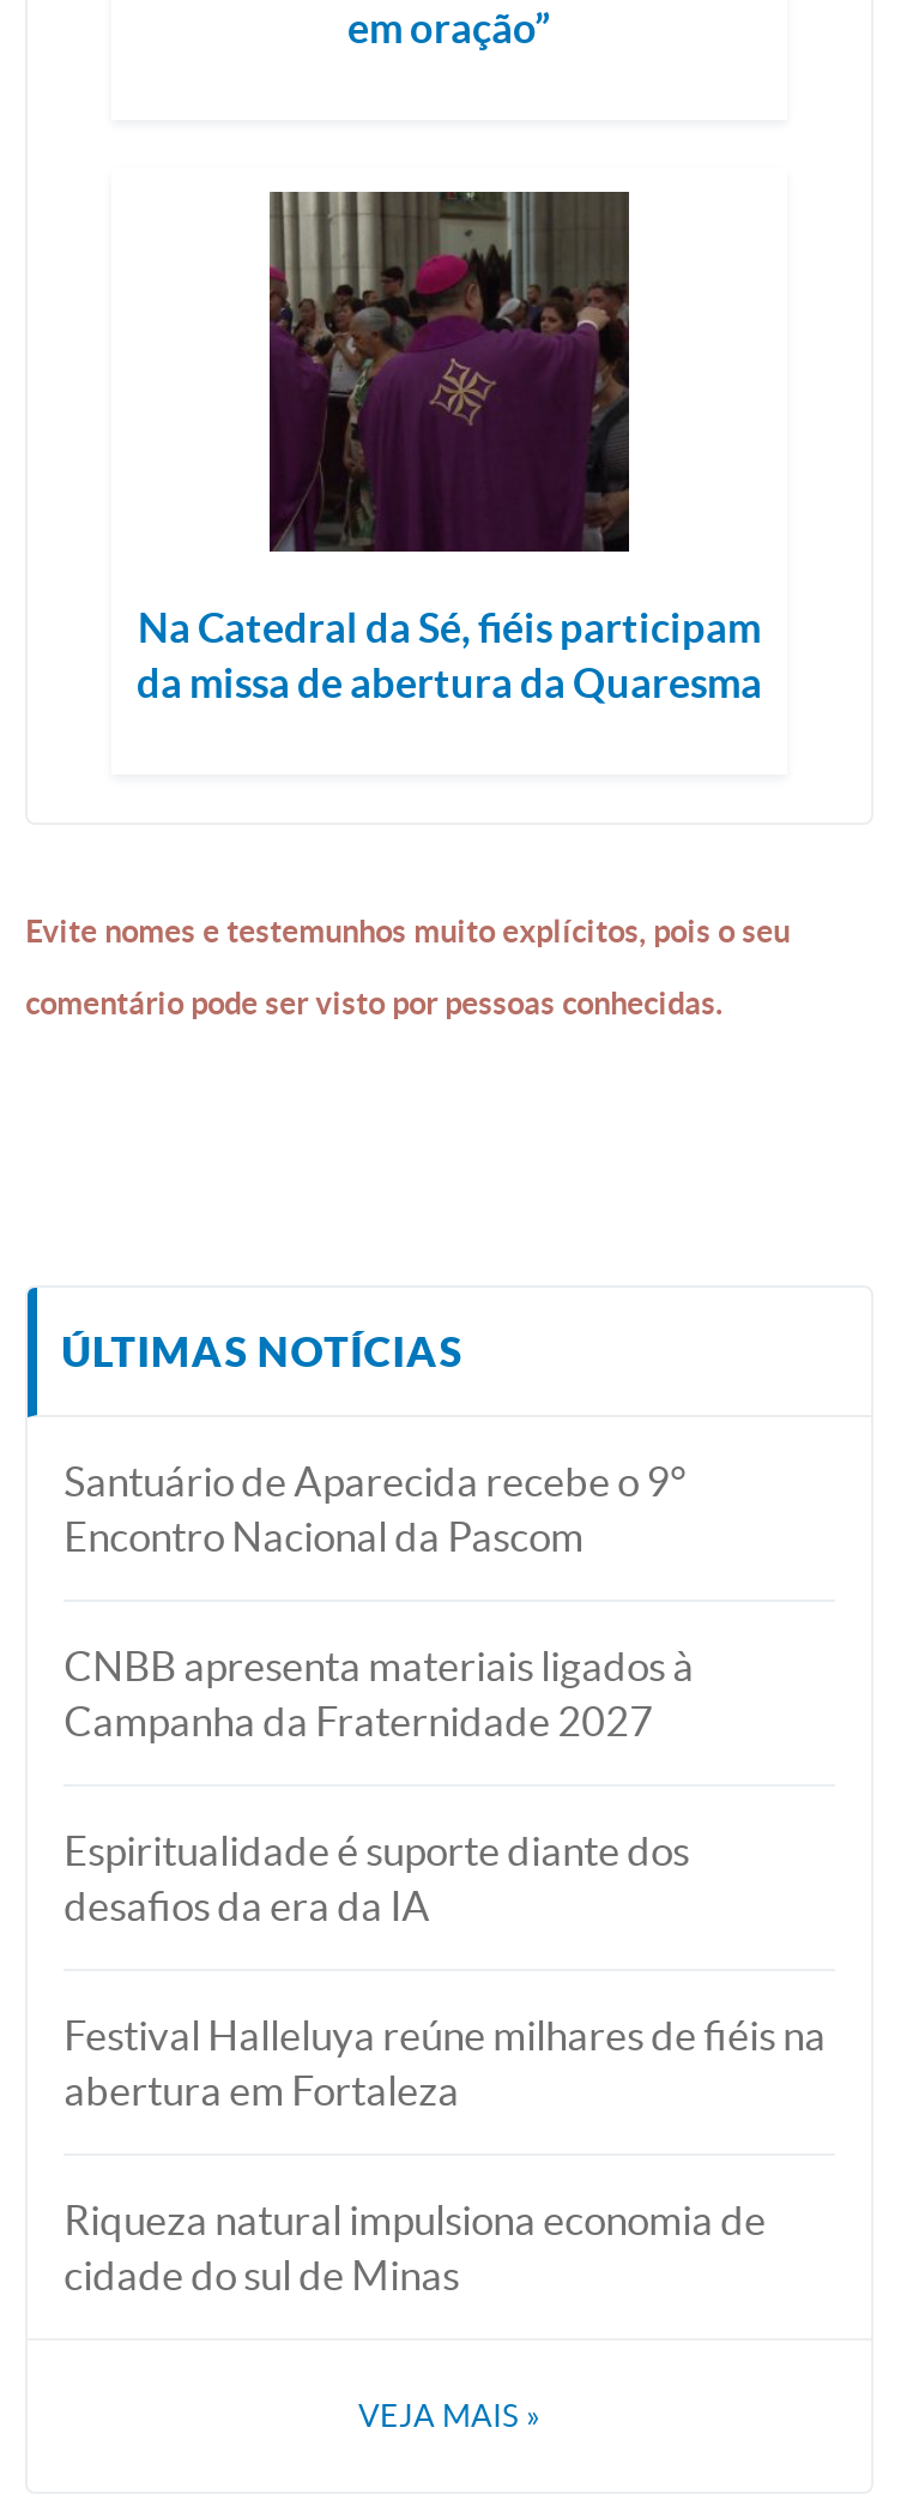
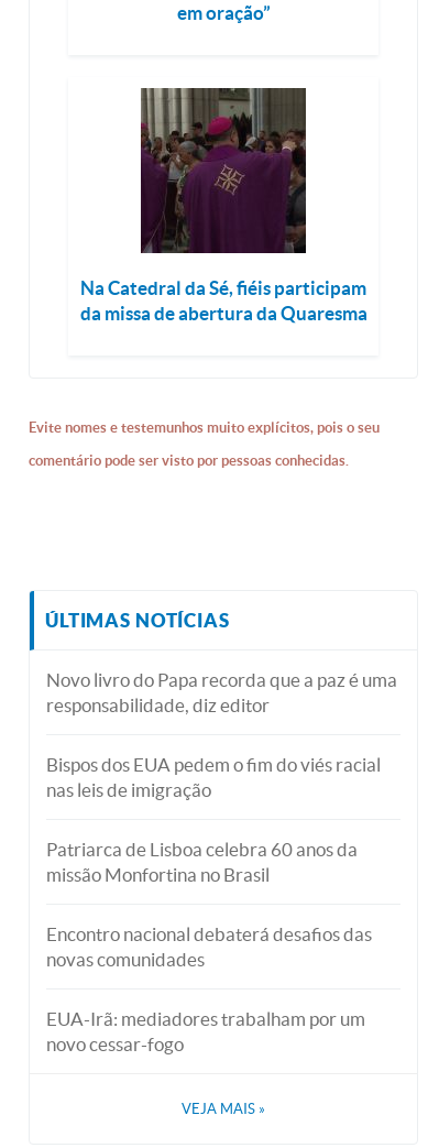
- Santuário de Aparecida recebe o 9°
- Encontro Nacional da Pascom
+ Novo livro do Papa recorda que a paz é uma
+ responsabilidade, diz editor

- CNBB apresenta materiais ligados à
- Campanha da Fraternidade 2027
+ Bispos dos EUA pedem o fim do viés racial
+ nas leis de imigração

- Espiritualidade é suporte diante dos
- desafios da era da IA
+ Patriarca de Lisboa celebra 60 anos da
+ missão Monfortina no Brasil

- Festival Halleluya reúne milhares de fiéis na
- abertura em Fortaleza
+ Encontro nacional debaterá desafios das
+ novas comunidades

- Riqueza natural impulsiona economia de
- cidade do sul de Minas
+ EUA-Irã: mediadores trabalham por um
+ novo cessar-fogo
